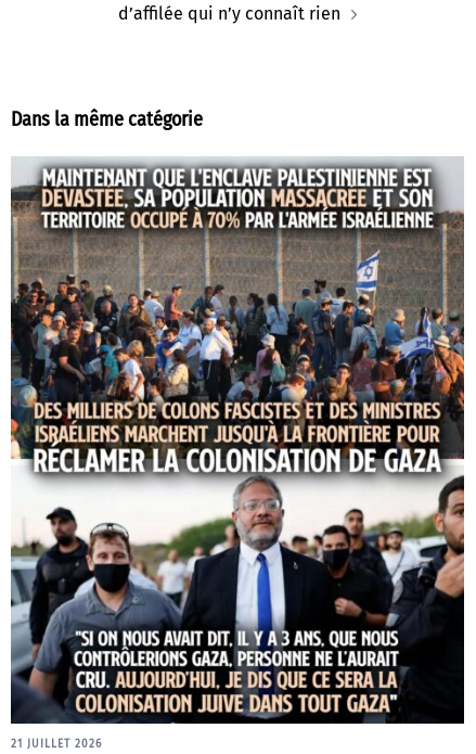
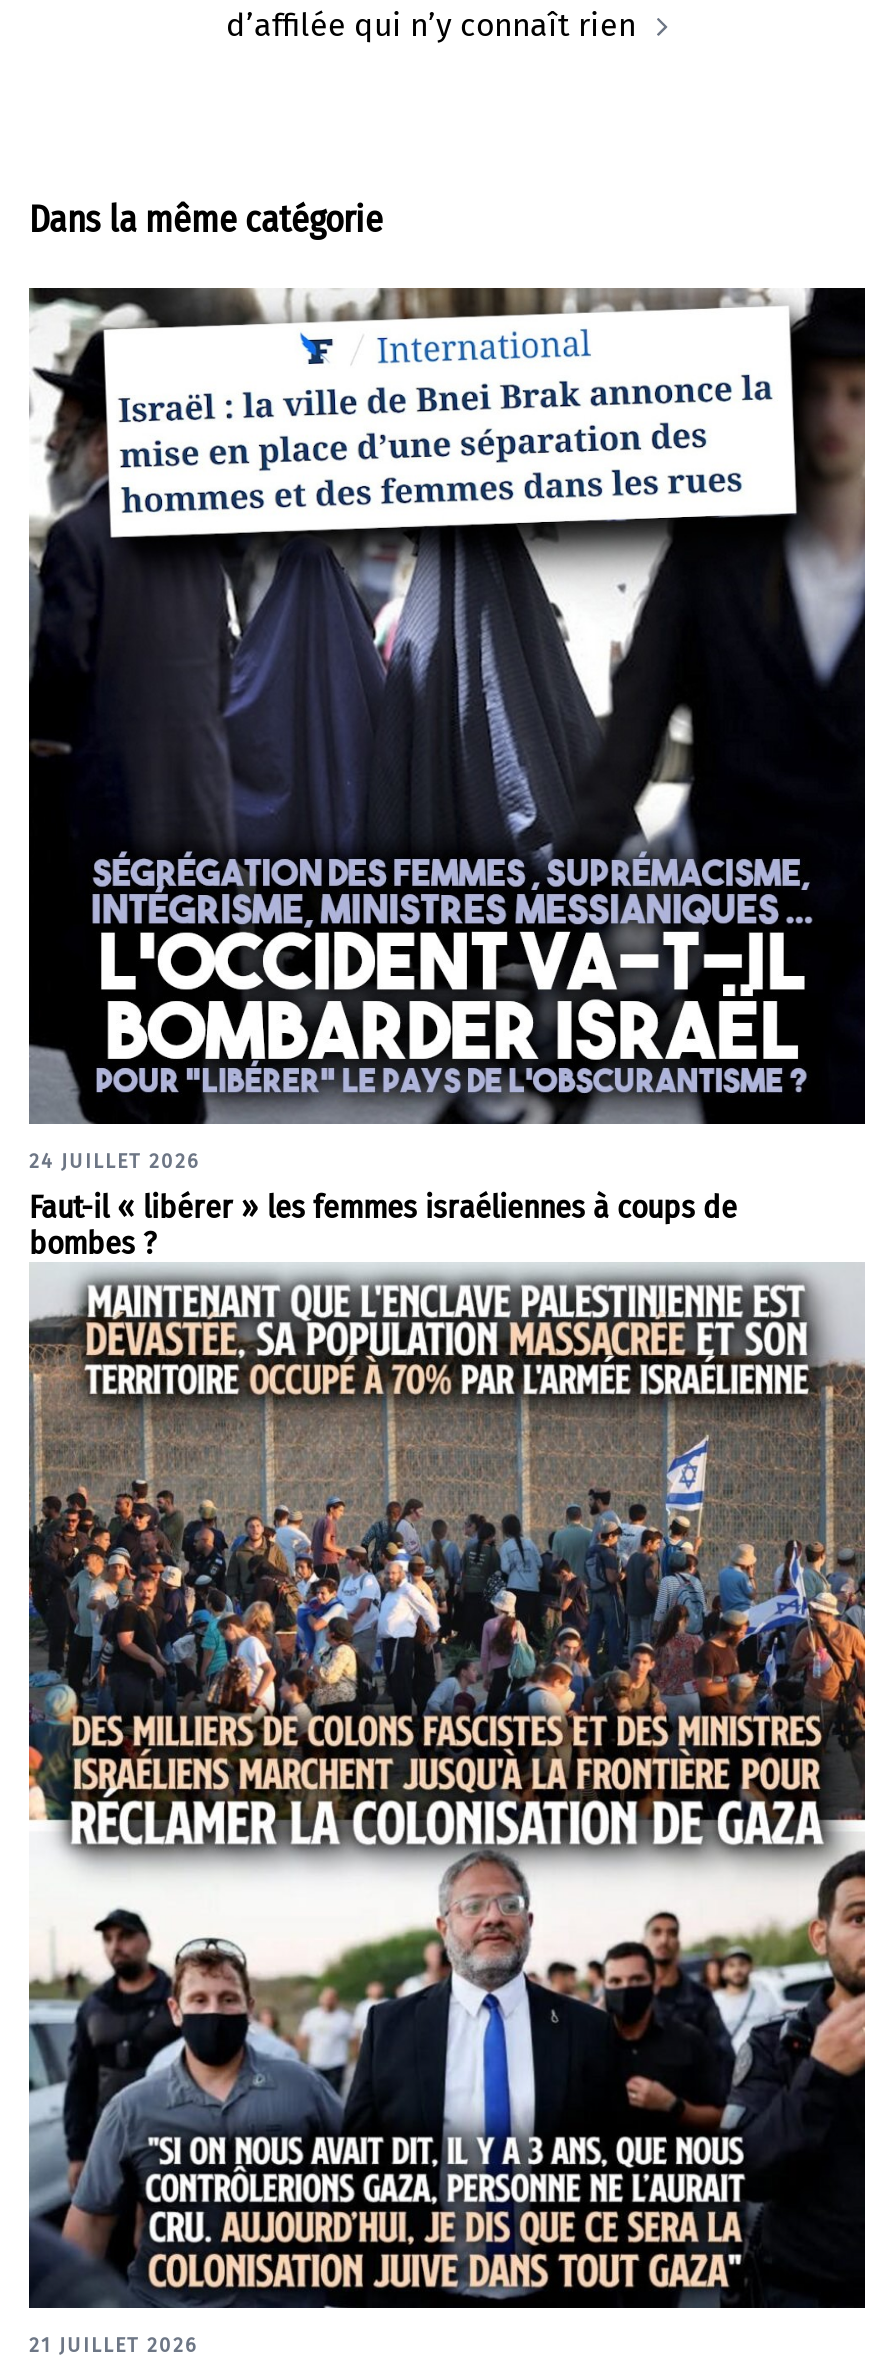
+ [image]
+ 24 JUILLET 2026
+ Faut-il « libérer » les femmes israéliennes à coups de
+ bombes ?
